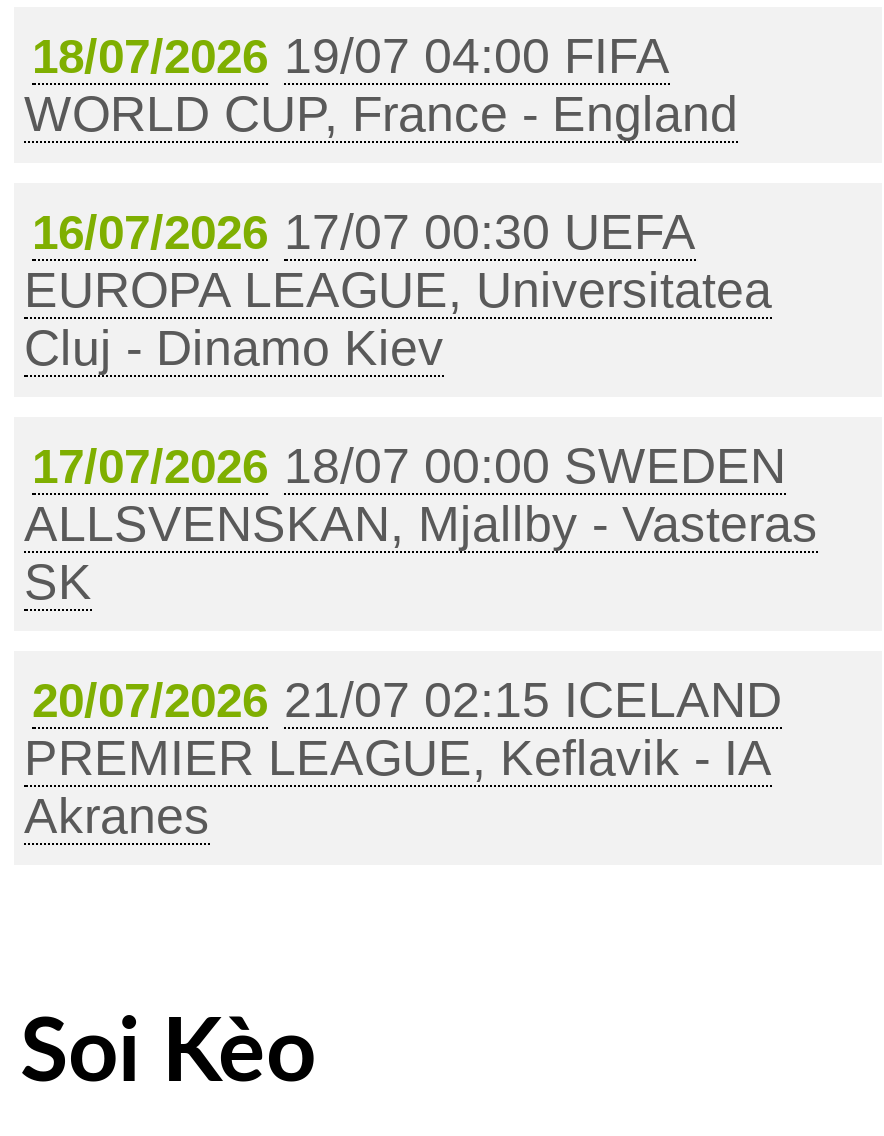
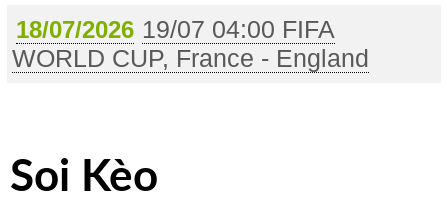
- 16/07/2026 17/07 00:30 UEFA
- EUROPA LEAGUE, Universitatea
- Cluj - Dinamo Kiev
- 17/07/2026 18/07 00:00 SWEDEN
- ALLSVENSKAN, Mjallby - Vasteras
- SK
- 20/07/2026 21/07 02:15 ICELAND
- PREMIER LEAGUE, Keflavik - IA
- Akranes
